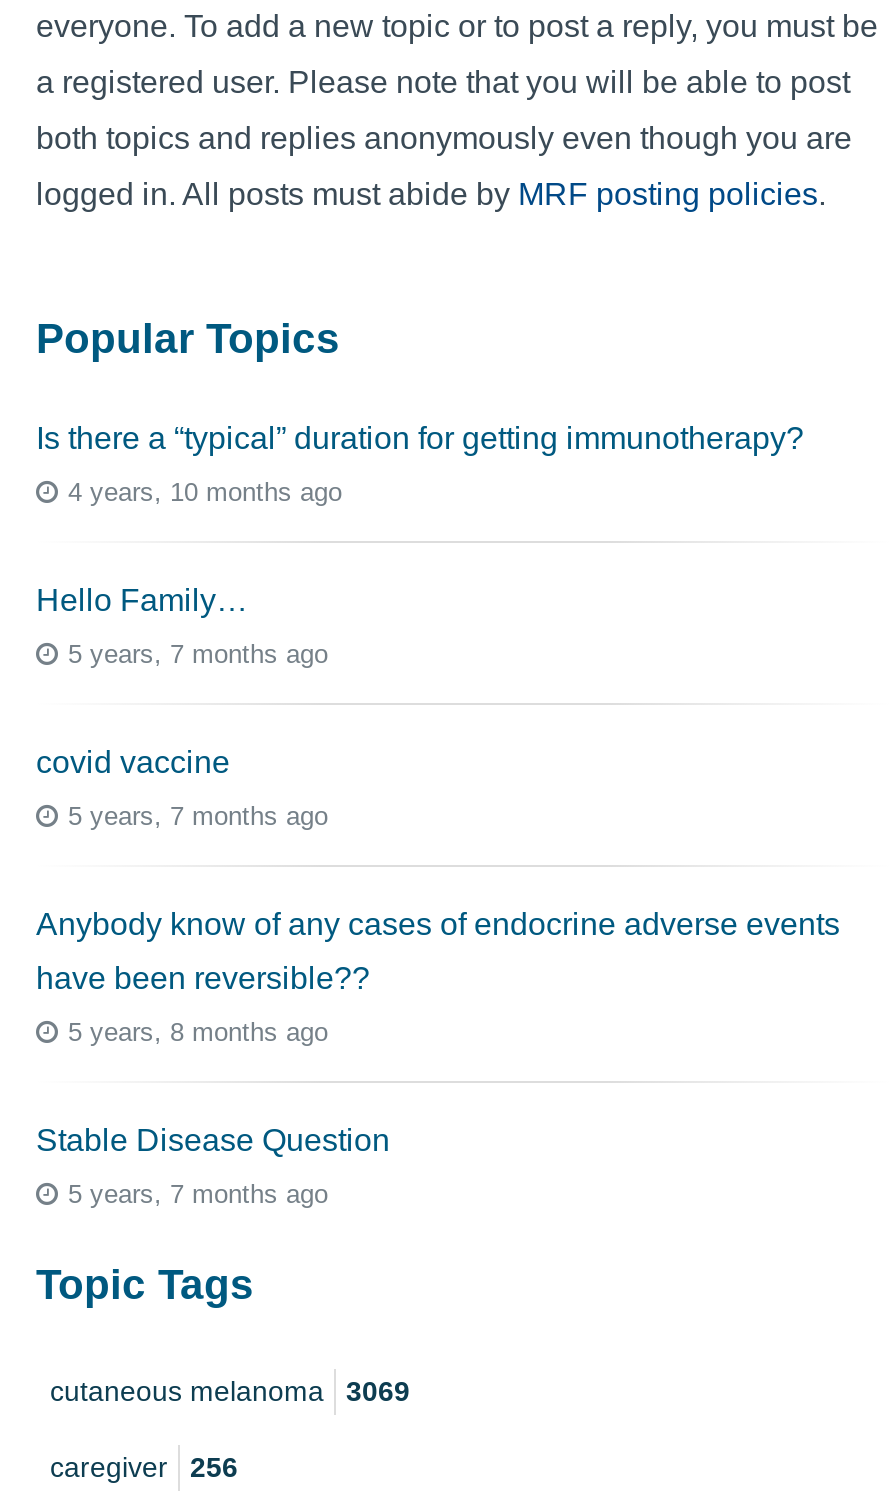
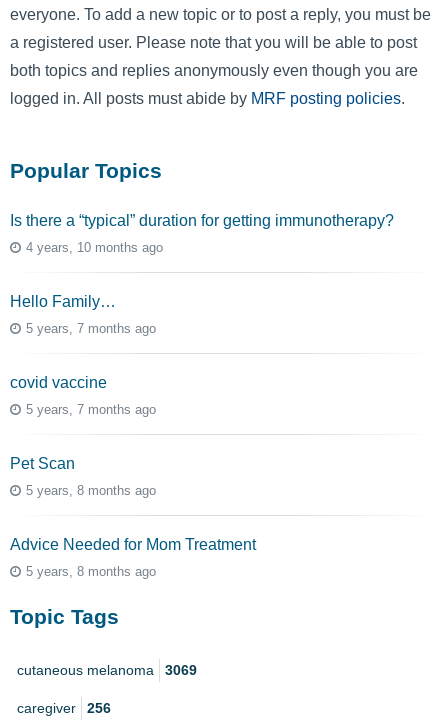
- Anybody know of any cases of endocrine adverse events
- have been reversible??
+ Pet Scan

- Stable Disease Question
+ Advice Needed for Mom Treatment

- 5 years, 7 months ago
+ 5 years, 8 months ago
